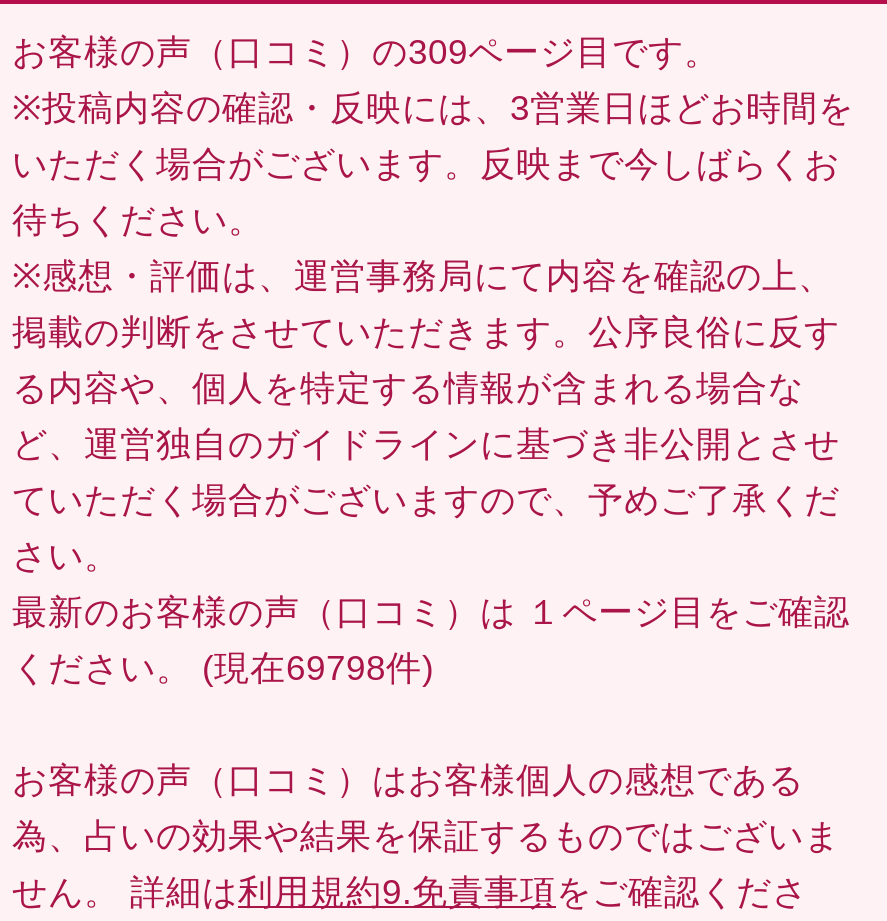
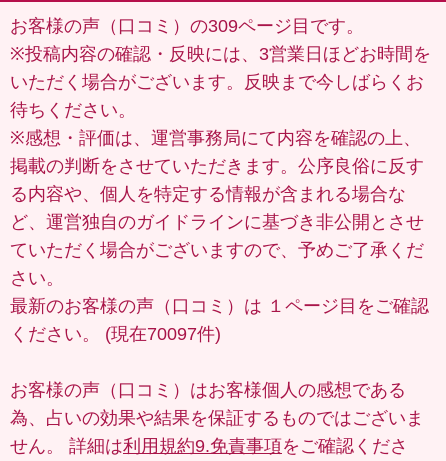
- ください。 (現在69798件)
+ ください。 (現在70097件)
